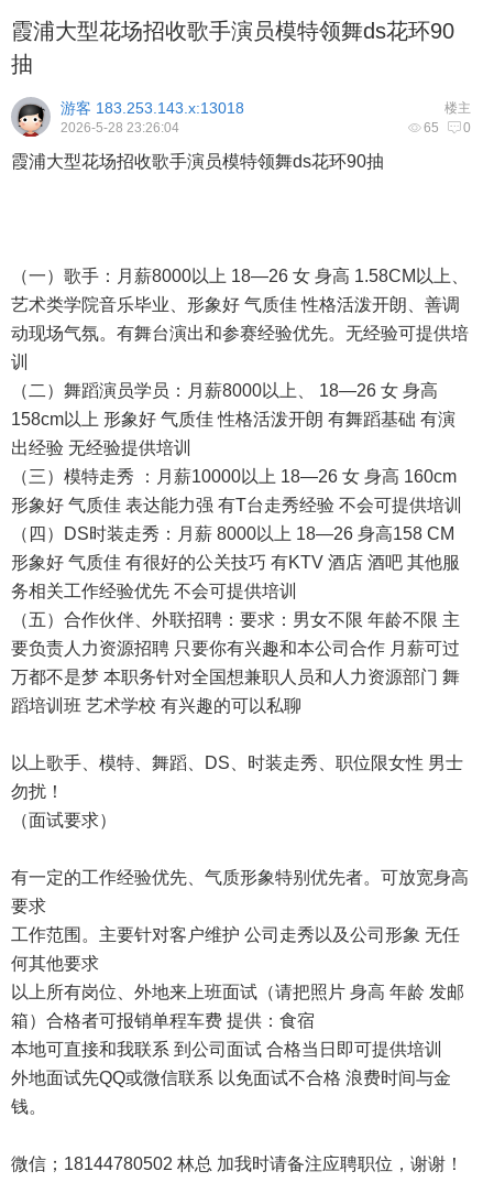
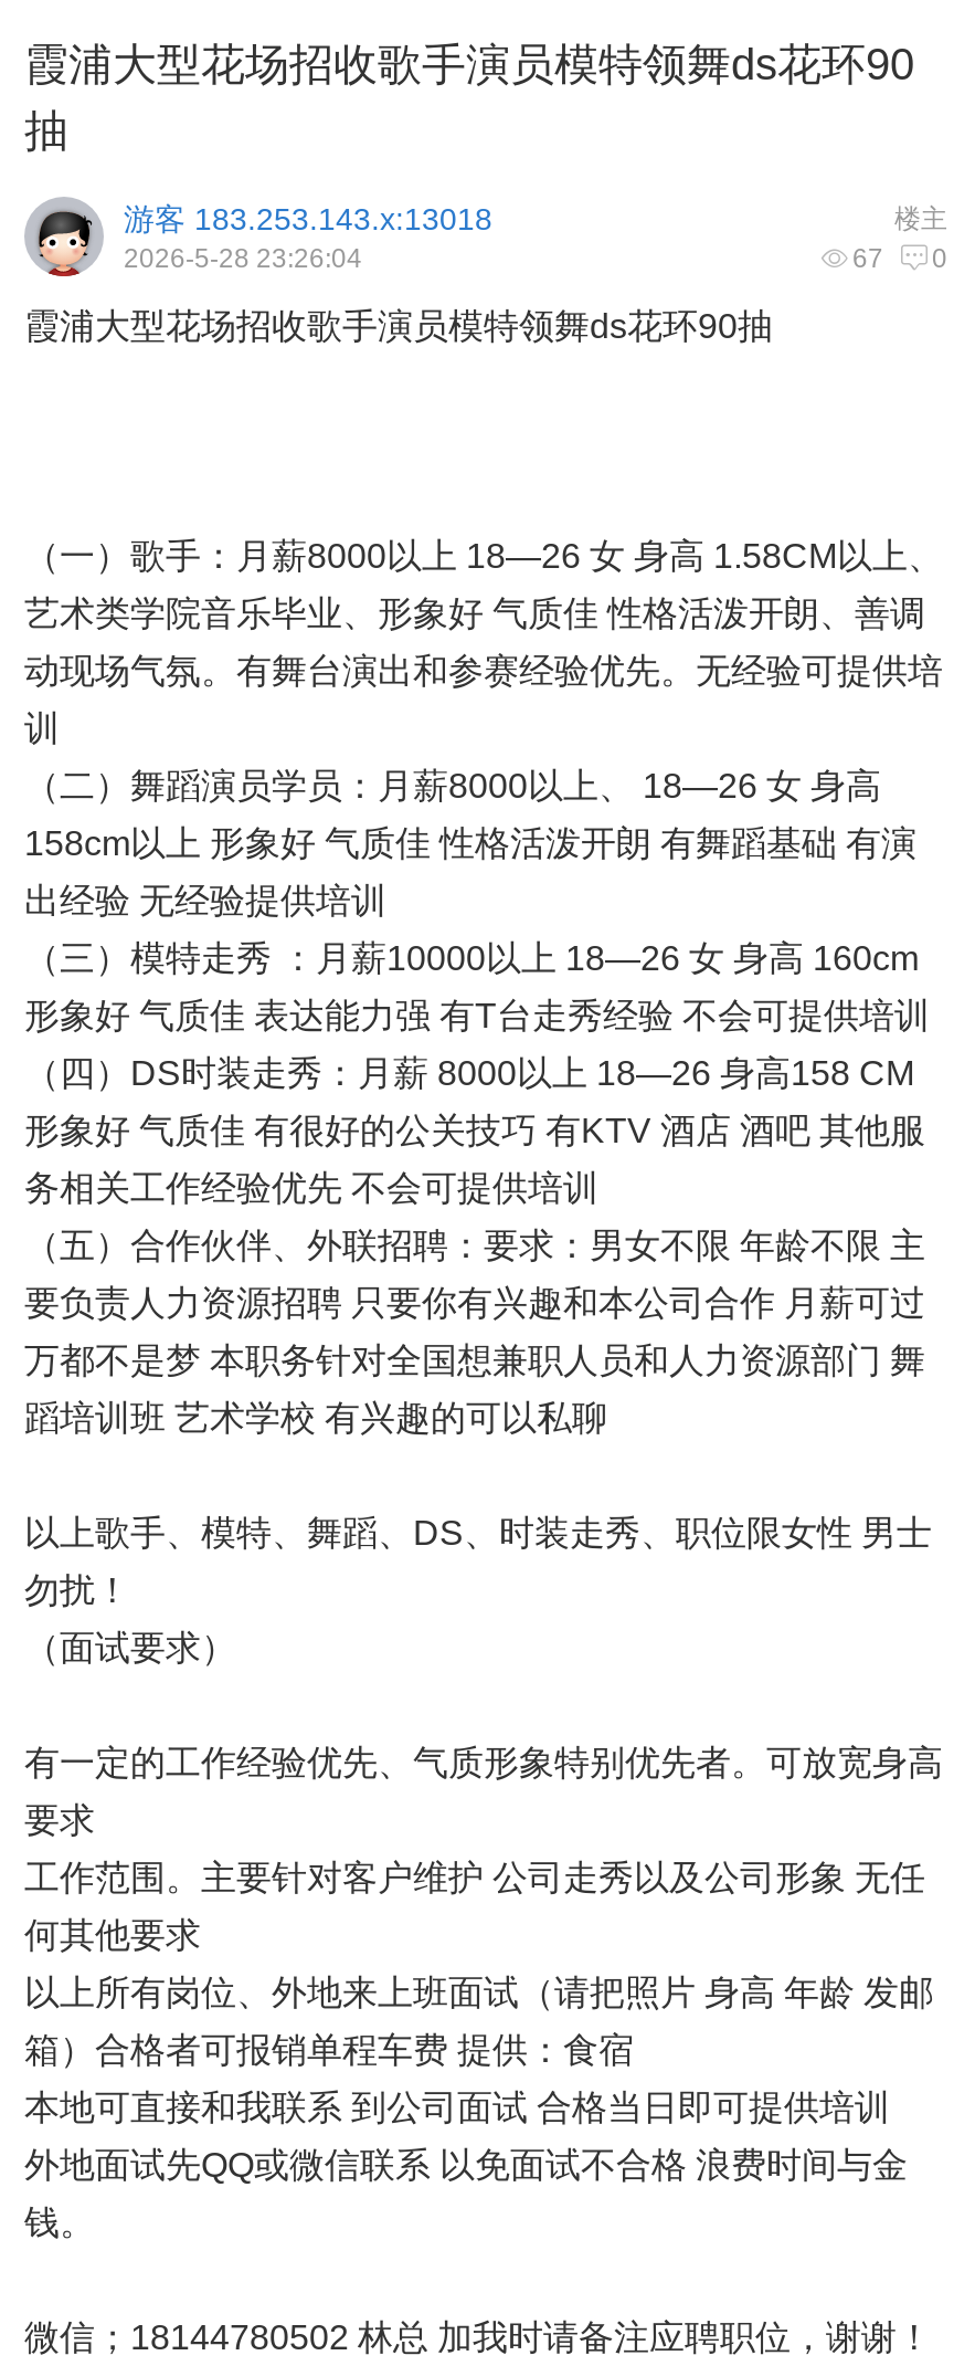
- 65 0
+ 67 0
